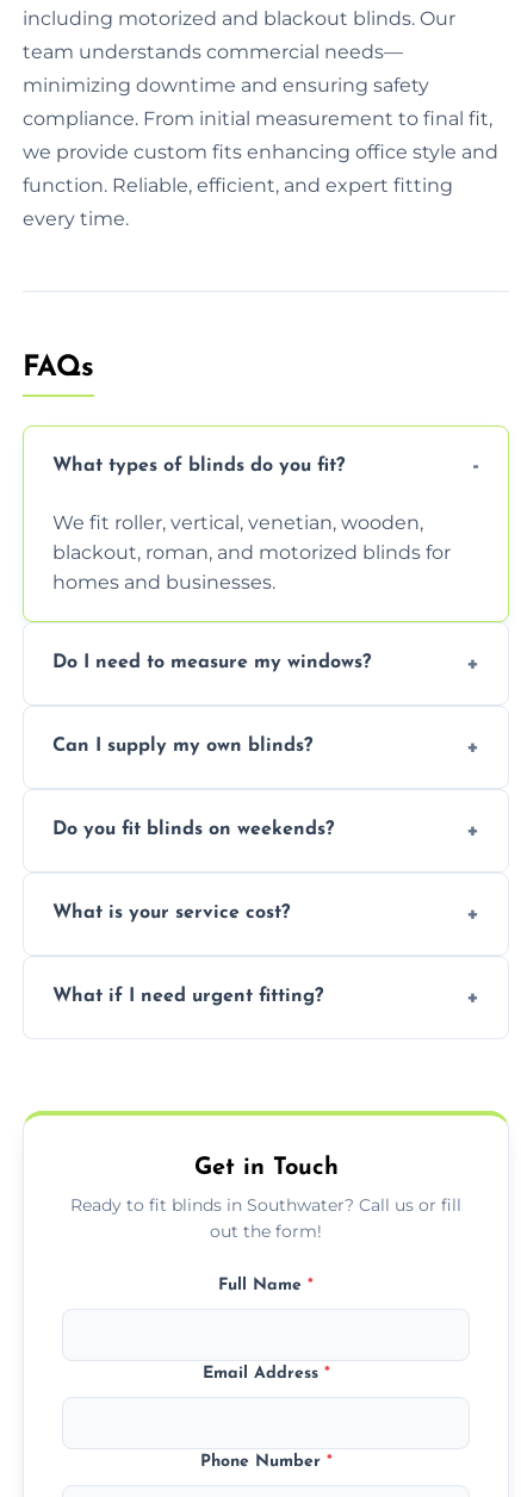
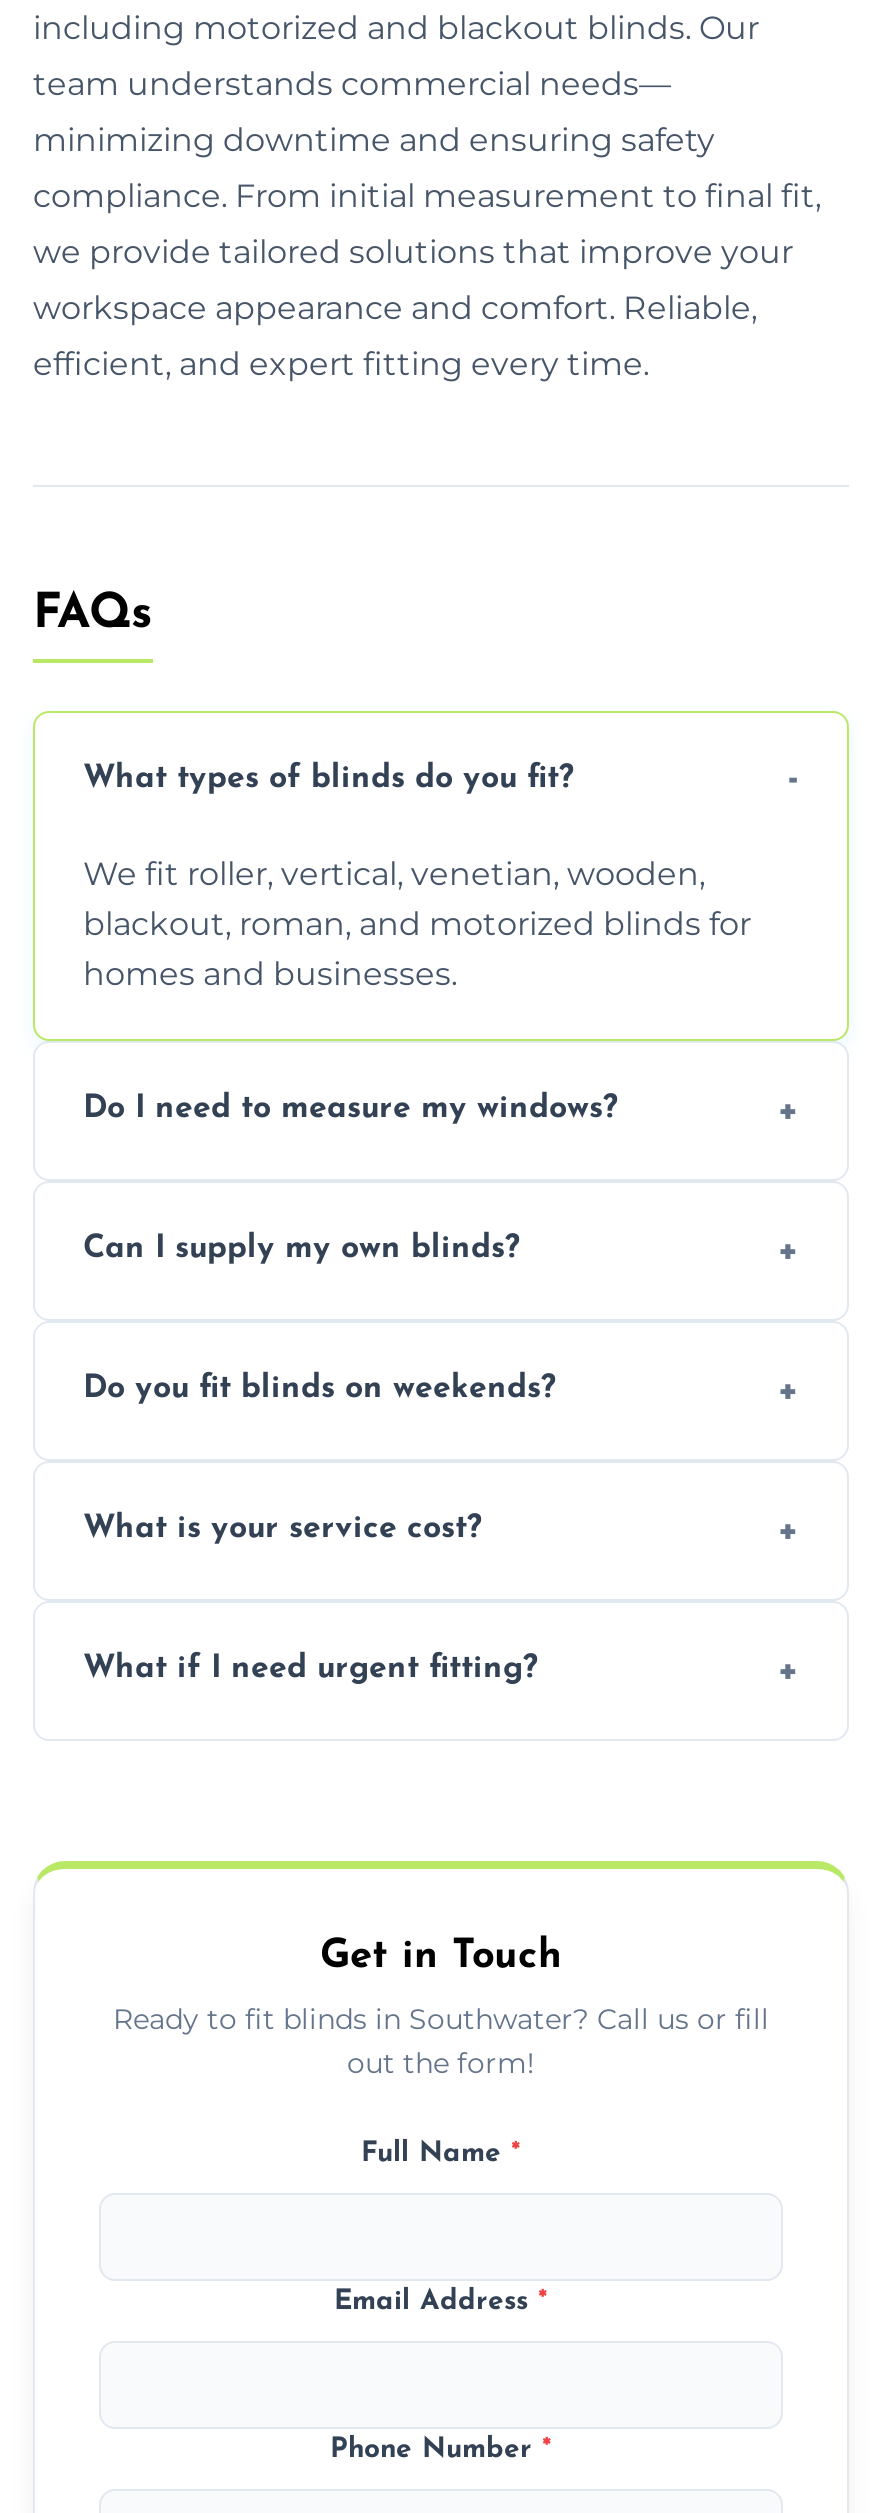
- we provide custom fits enhancing office style and
+ we provide tailored solutions that improve your

- function. Reliable, efficient, and expert fitting
+ workspace appearance and comfort. Reliable,

- every time.
+ efficient, and expert fitting every time.
